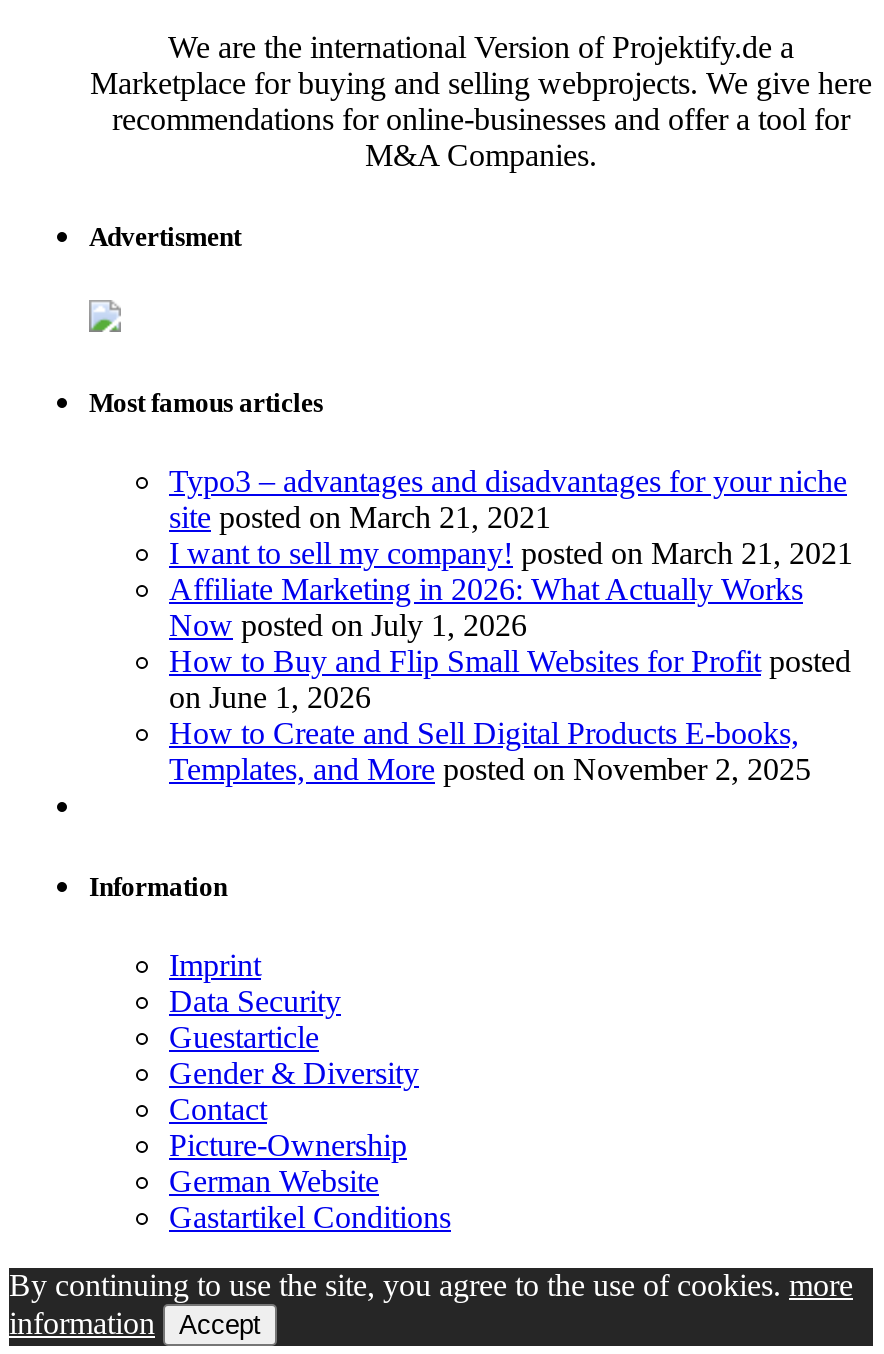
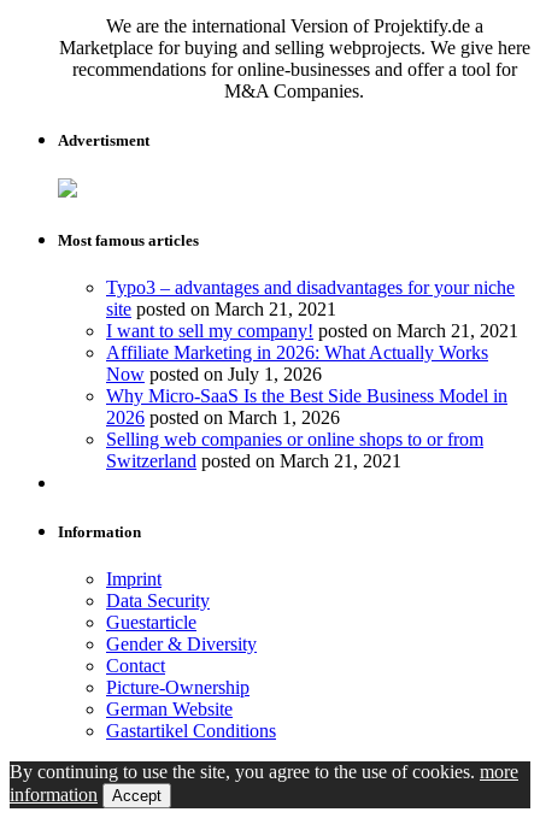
- How to Buy and Flip Small Websites for Profit posted
- on June 1, 2026
- How to Create and Sell Digital Products E-books,
- Templates, and More posted on November 2, 2025
+ Why Micro-SaaS Is the Best Side Business Model in
+ 2026 posted on March 1, 2026
+ Selling web companies or online shops to or from
+ Switzerland posted on March 21, 2021
